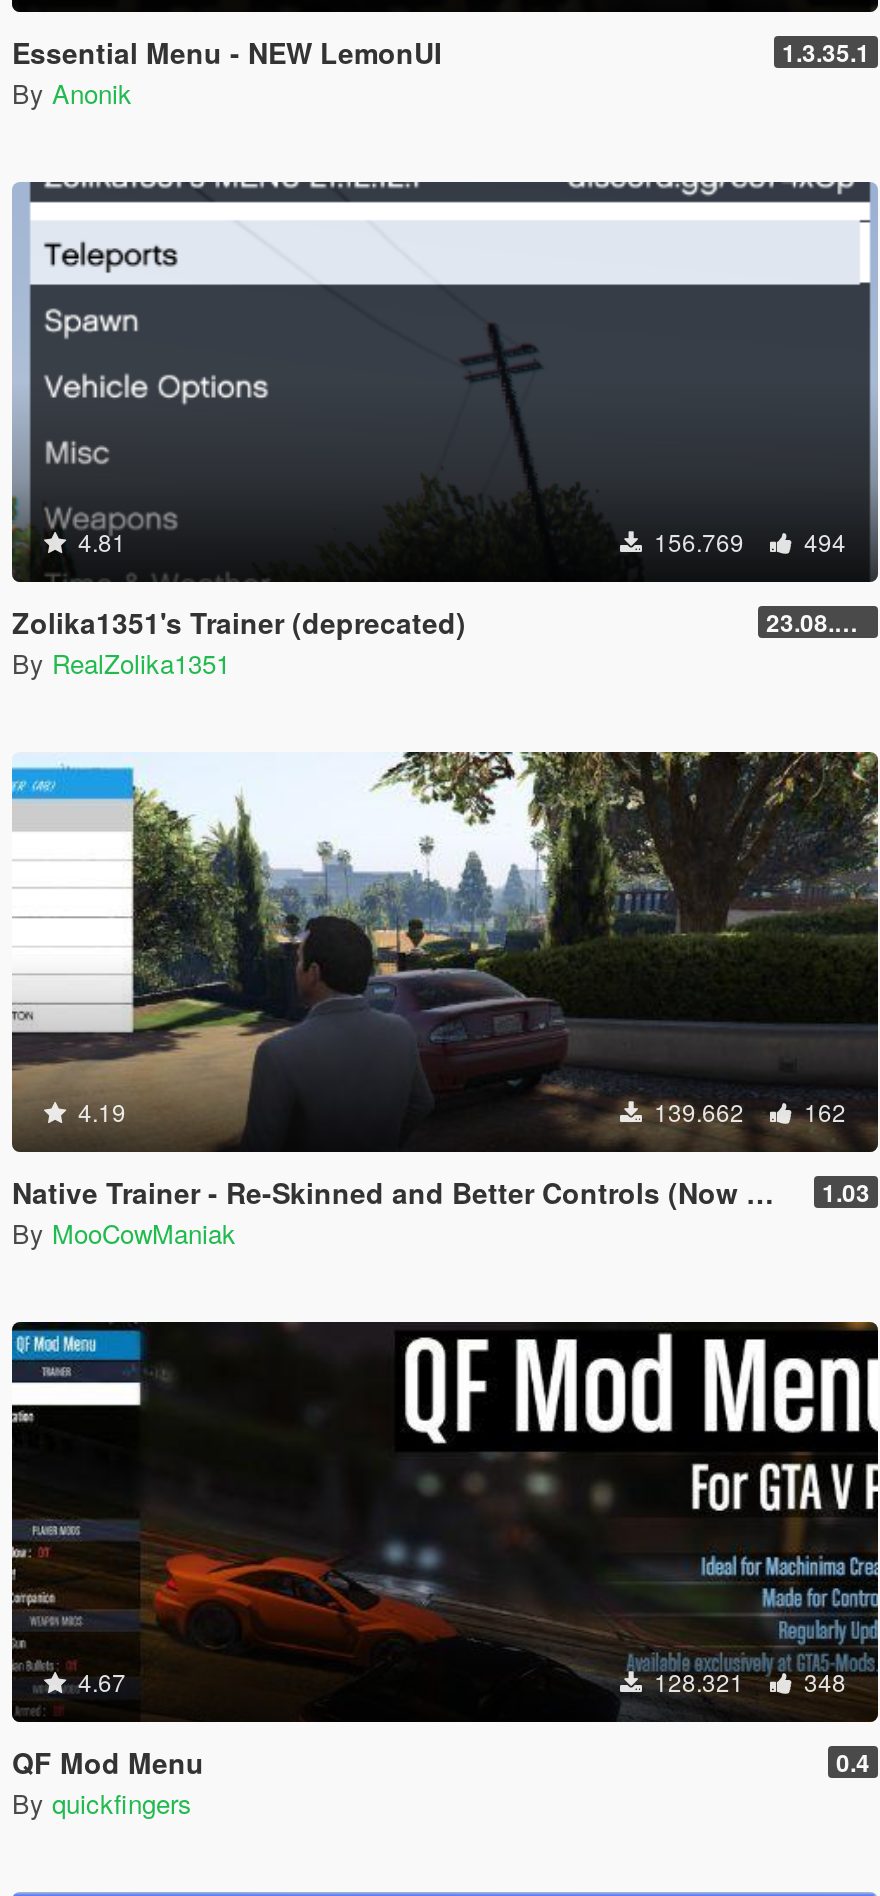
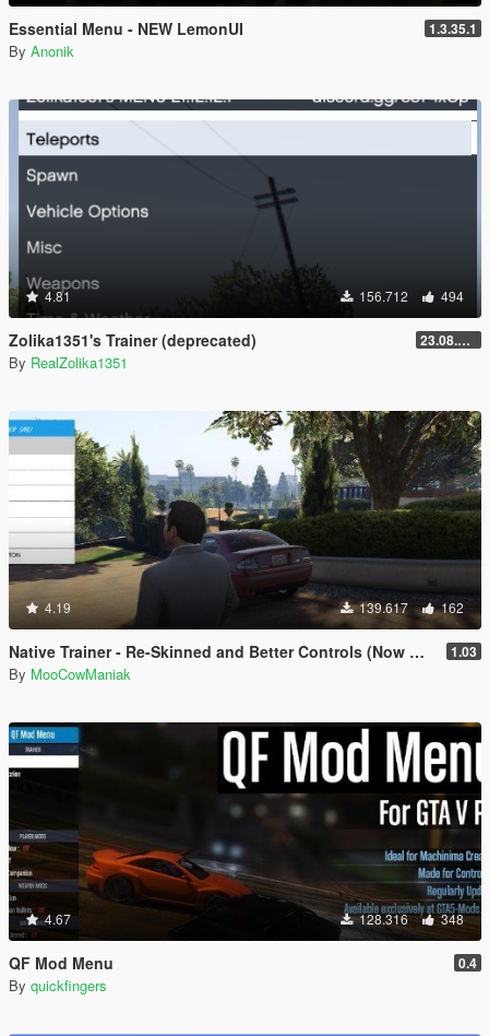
- 156.769 494
+ 156.712 494

- 139.662 162
+ 139.617 162

- 128.321 348
+ 128.316 348
